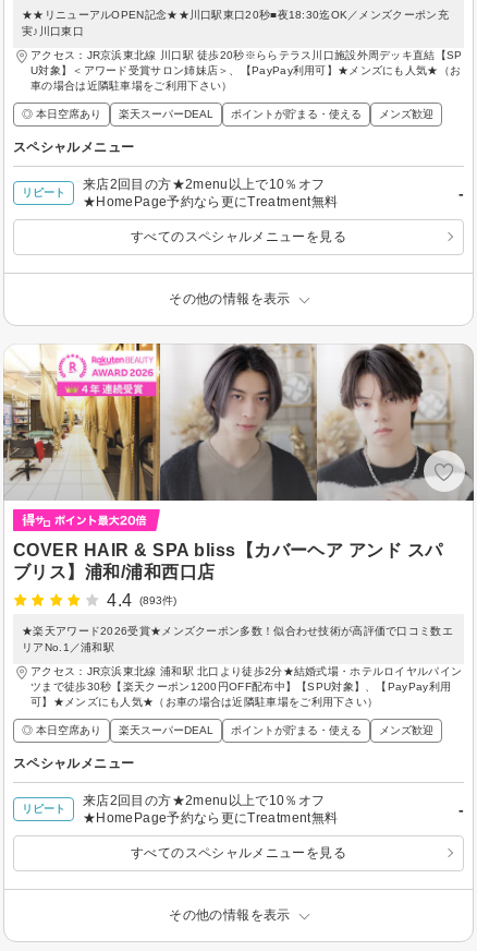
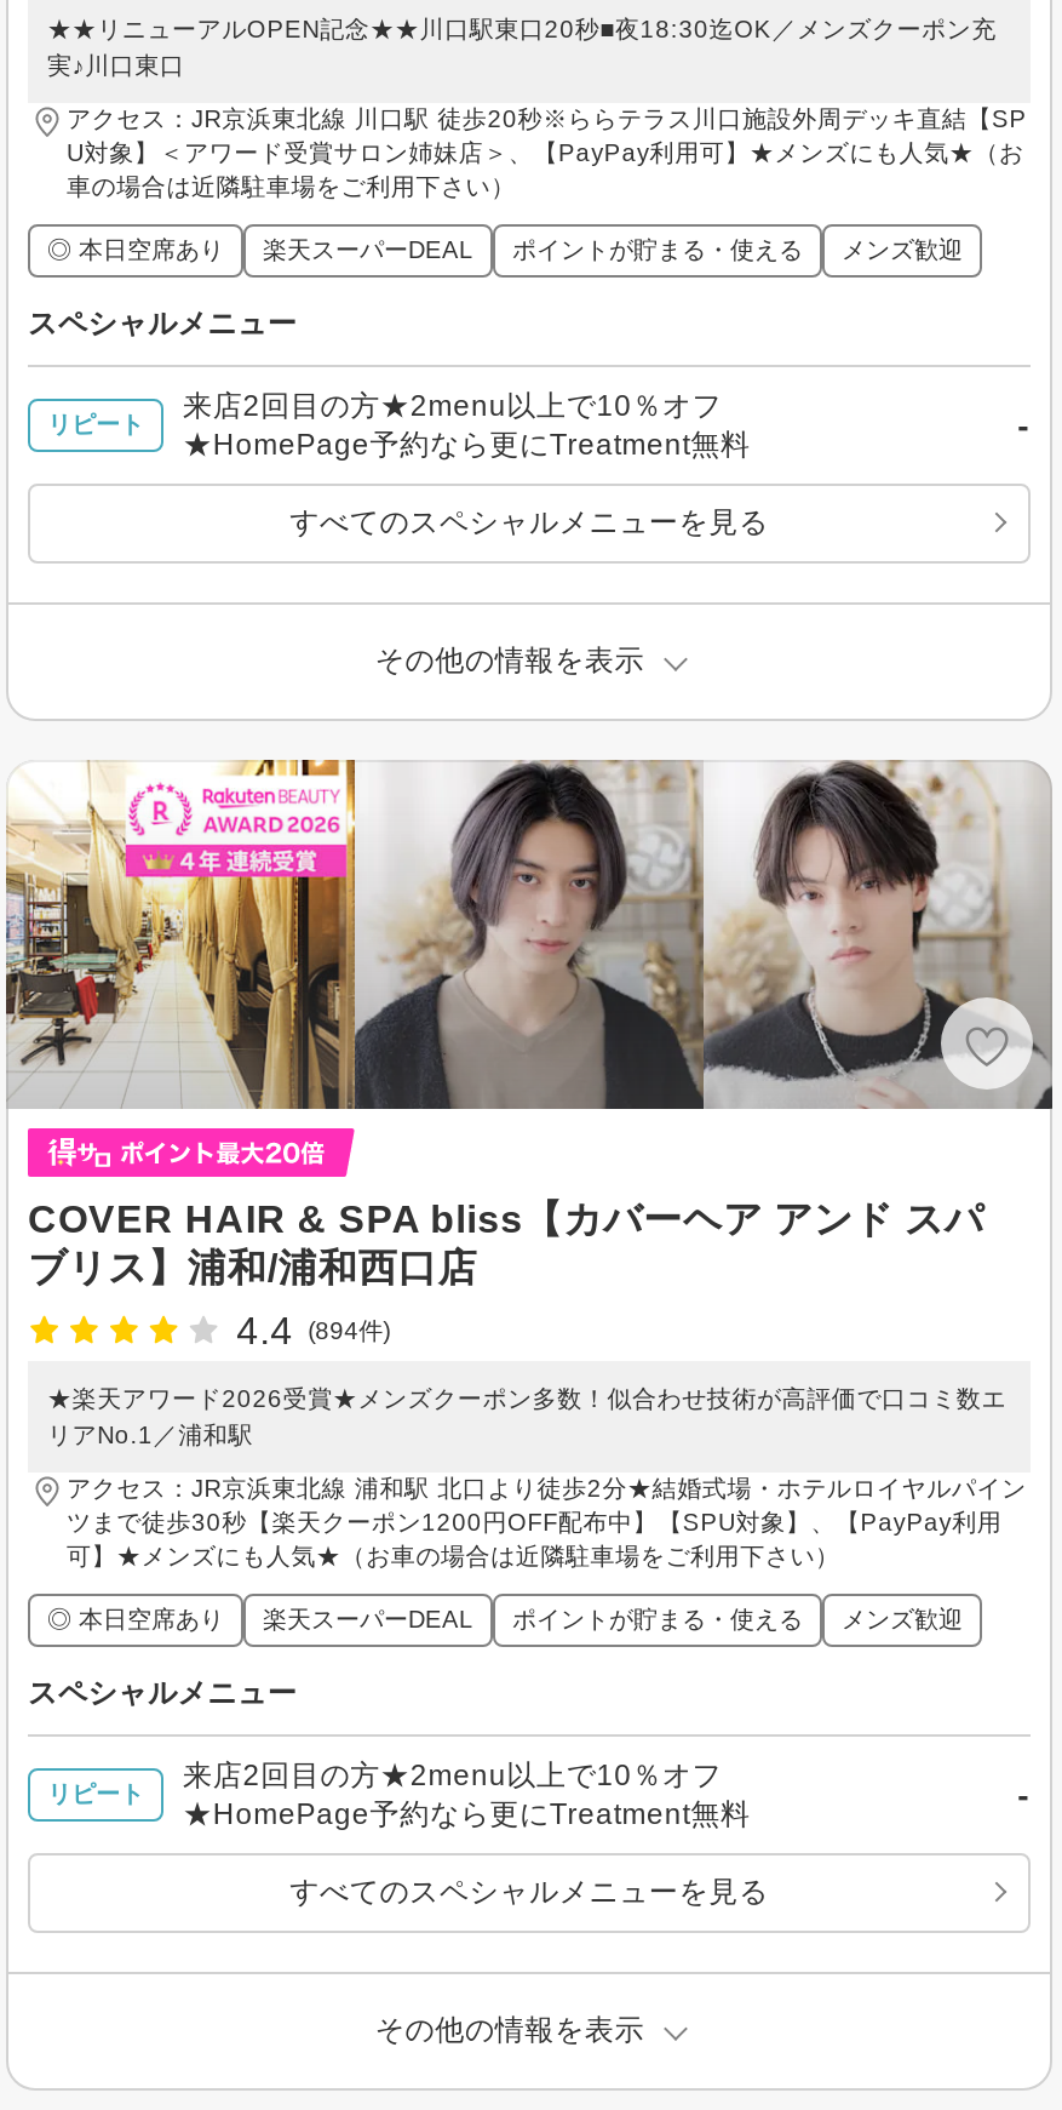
- 4.4 (893件)
+ 4.4 (894件)
